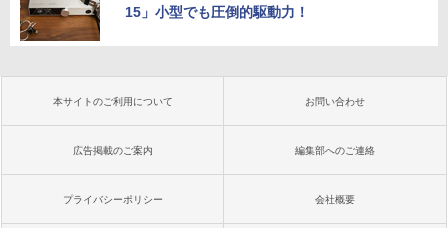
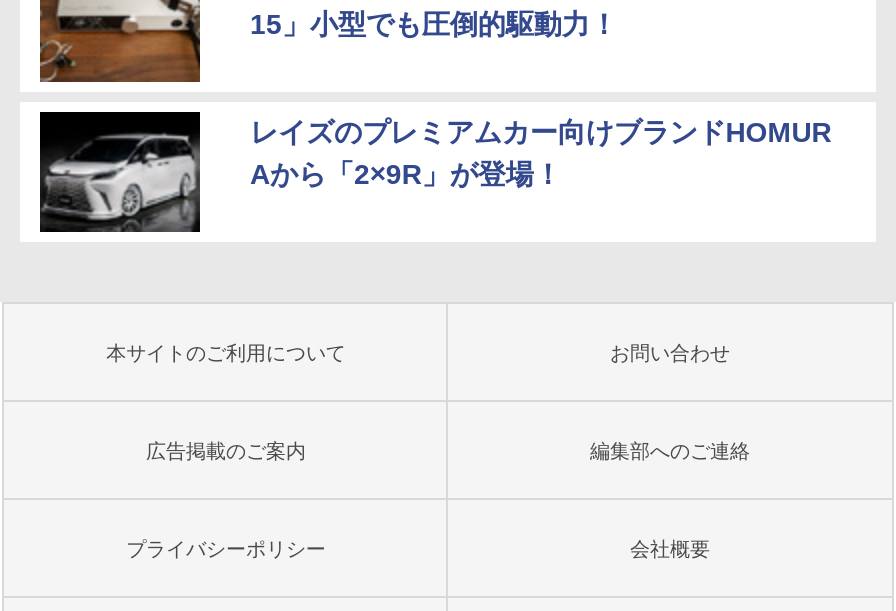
+ [image]
+ レイズのプレミアムカー向けブランドHOMUR
+ Aから「2×9R」が登場！
